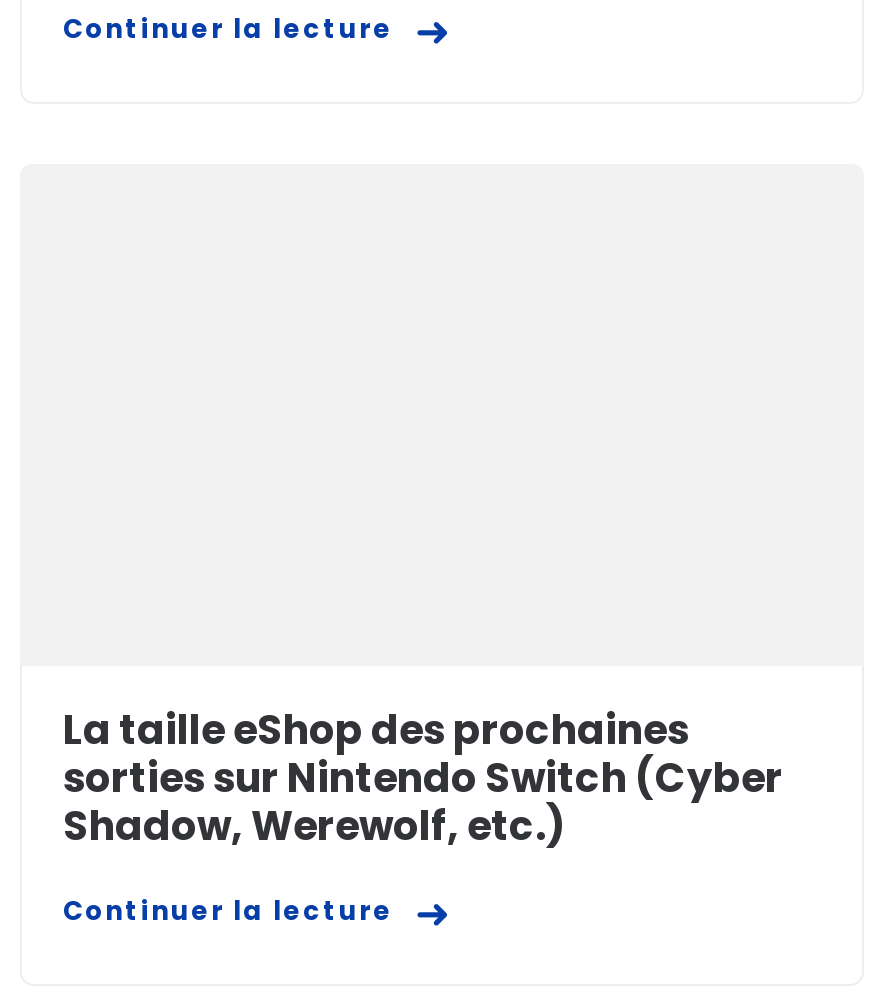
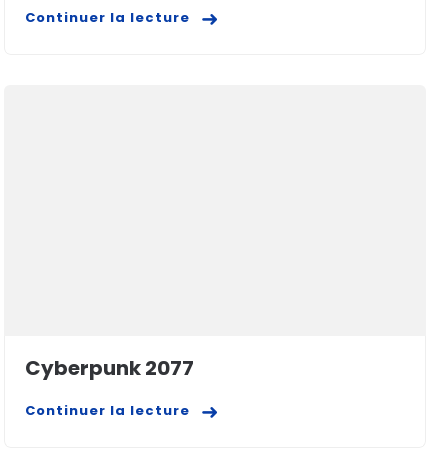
- La taille eShop des prochaines
- sorties sur Nintendo Switch (Cyber
- Shadow, Werewolf, etc.)
+ Cyberpunk 2077
